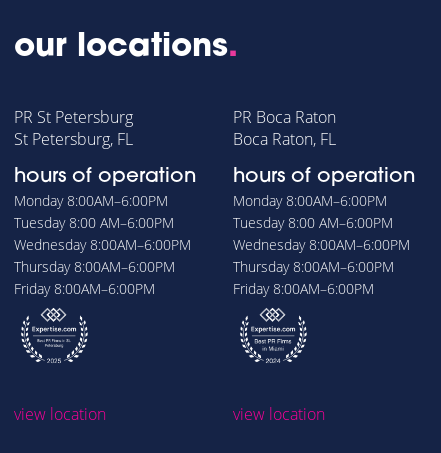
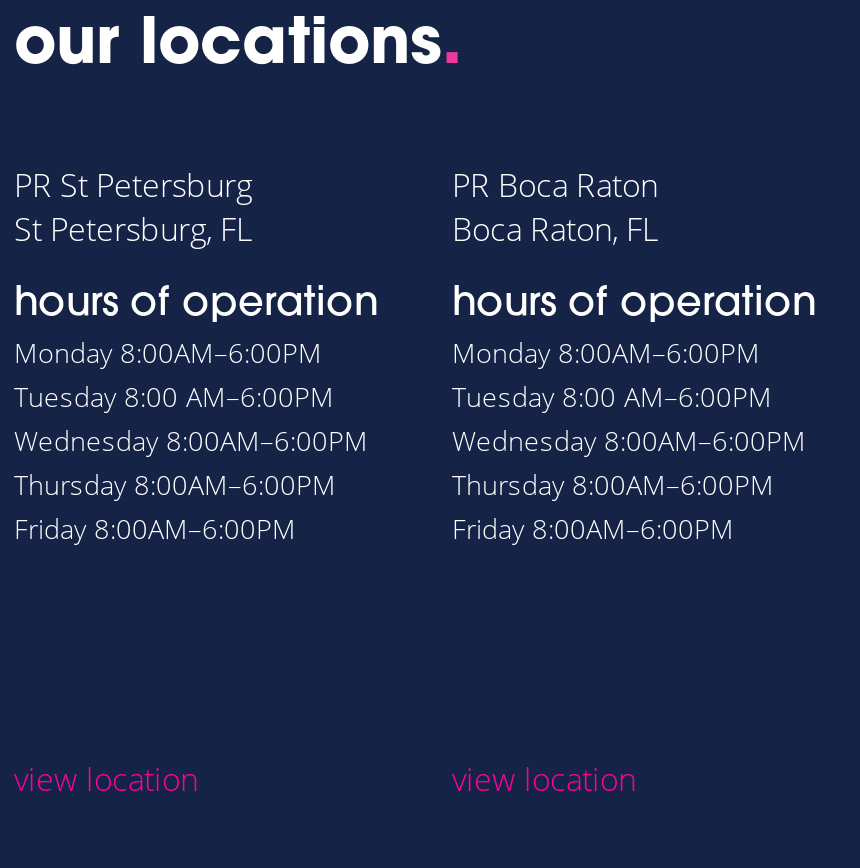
- [image]

- [image]
